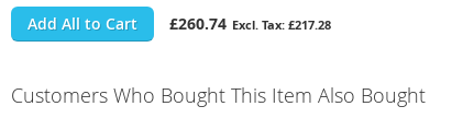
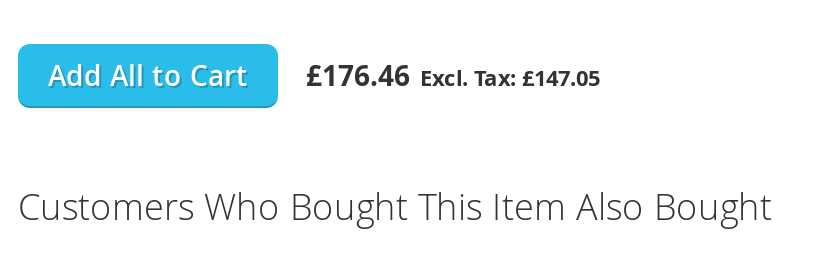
- Add All to Cart £260.74
+ Add All to Cart £176.46

- £217.28
+ £147.05
